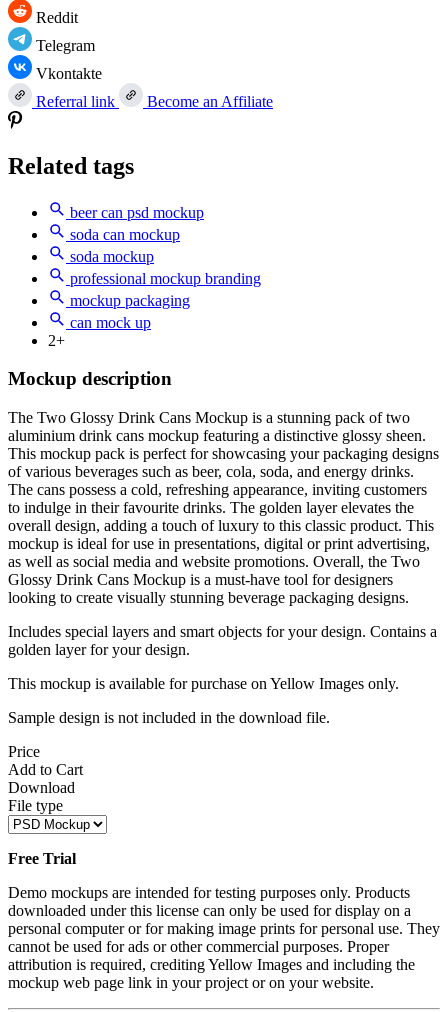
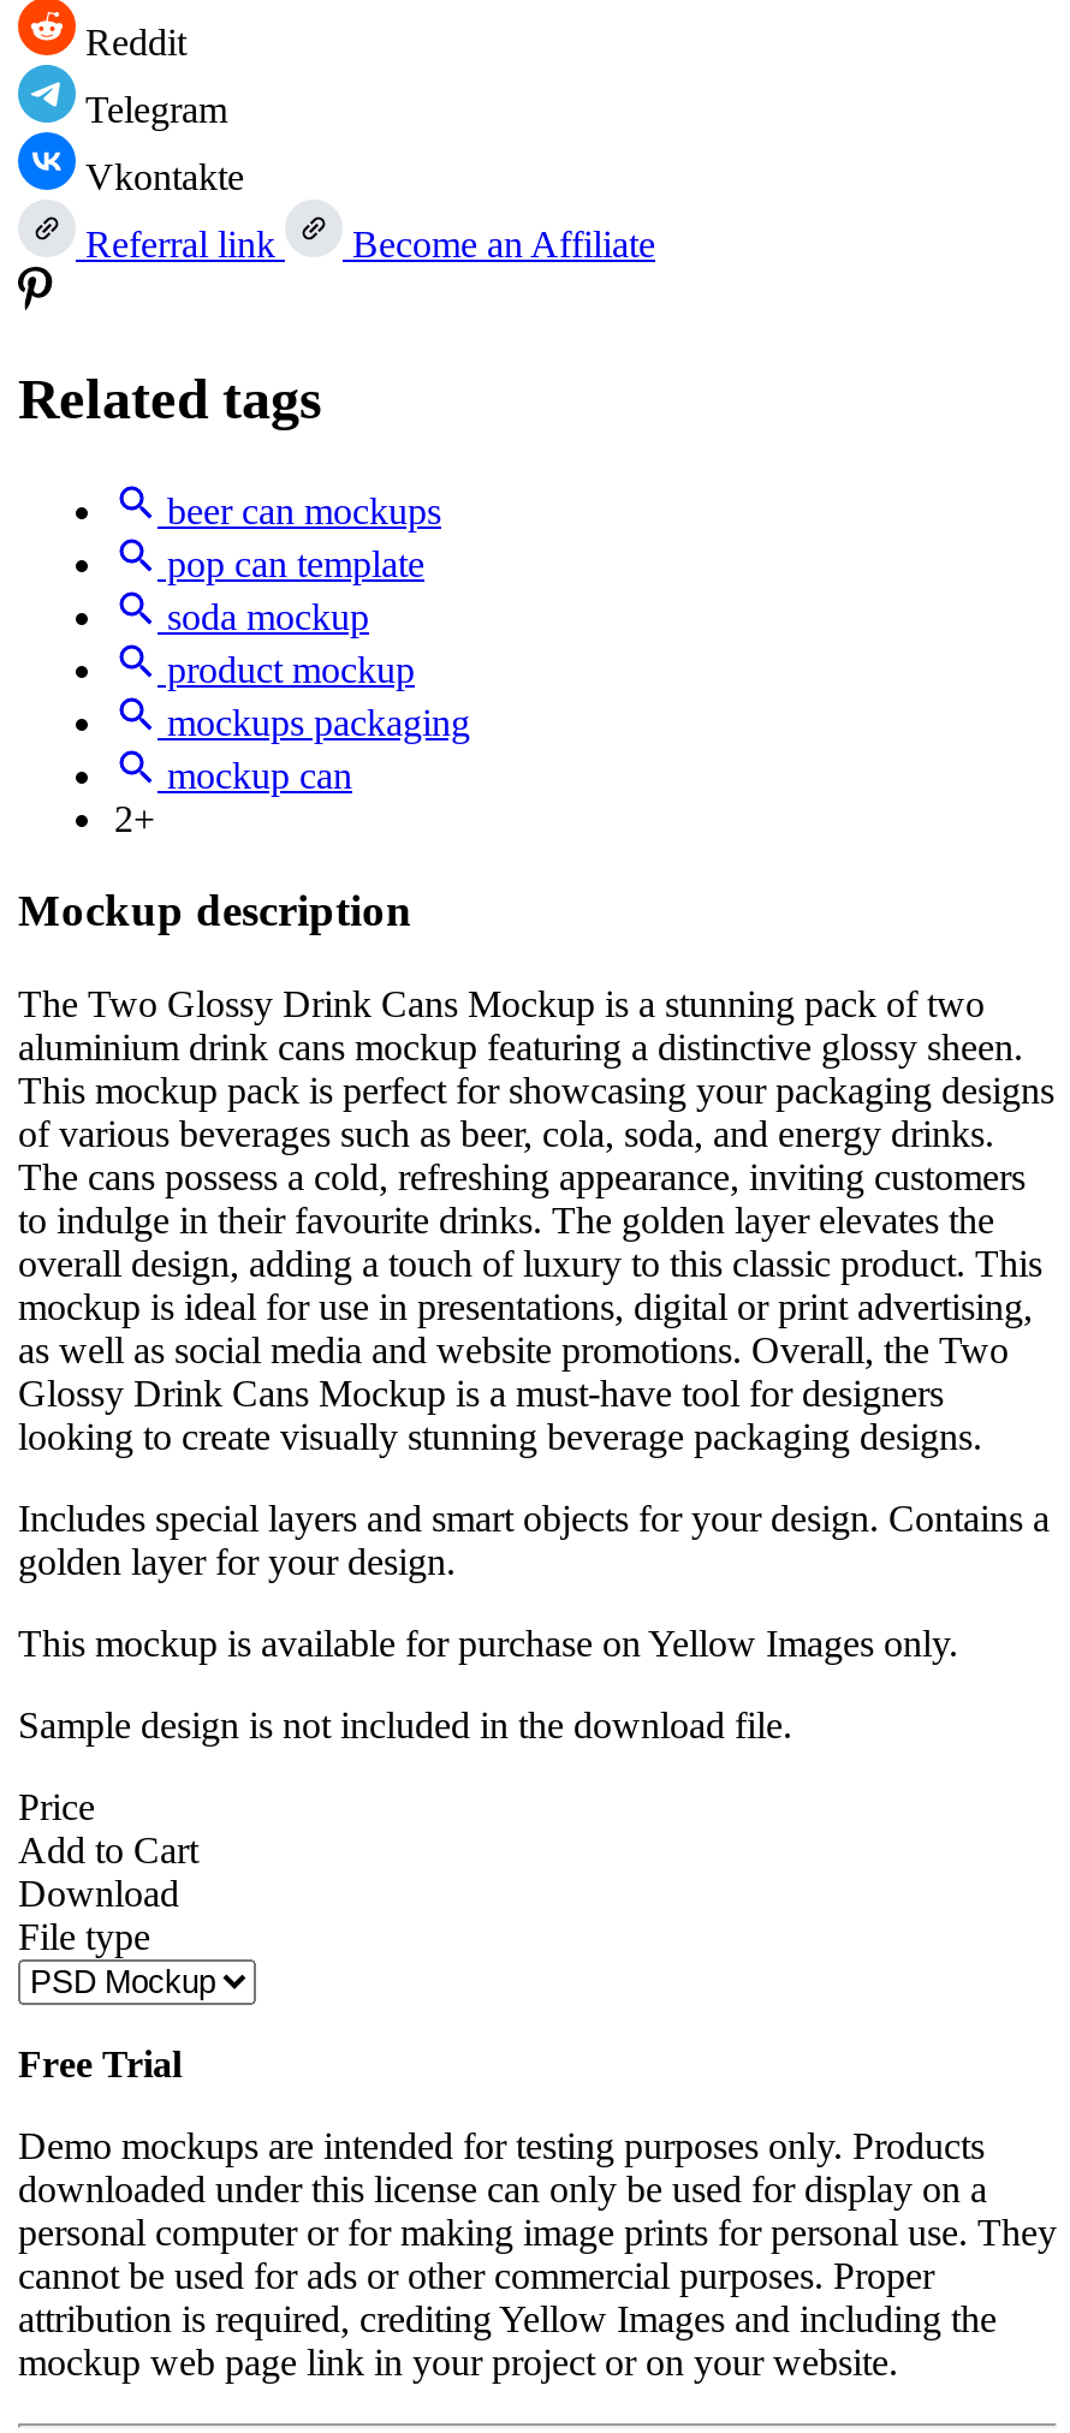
- beer can psd mockup
- soda can mockup
+ beer can mockups
+ pop can template

- professional mockup branding
- mockup packaging
- can mock up
+ product mockup
+ mockups packaging
+ mockup can
